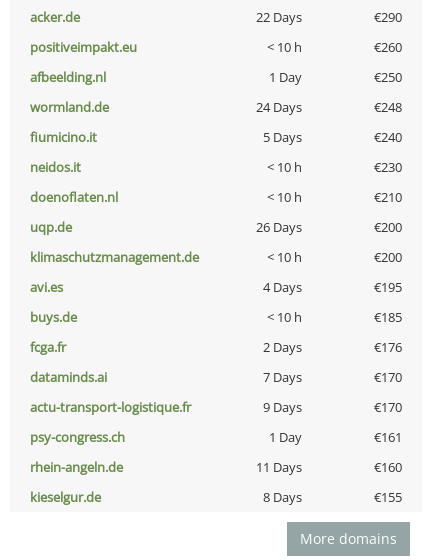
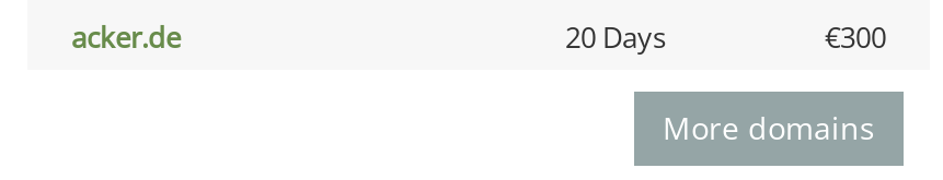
- 22 Days
- €290
- positiveimpakt.eu
- < 10 h
- €260
- afbeelding.nl
- 1 Day
- €250
- wormland.de
- 24 Days
- €248
- fiumicino.it
- 5 Days
- €240
- neidos.it
- < 10 h
- €230
- doenoflaten.nl
- < 10 h
- €210
- uqp.de
- 26 Days
- €200
- klimaschutzmanagement.de
- < 10 h
- €200
- avi.es
- 4 Days
- €195
- buys.de
- < 10 h
- €185
- fcga.fr
- 2 Days
- €176
- dataminds.ai
- 7 Days
- €170
- actu-transport-logistique.fr
- 9 Days
- €170
- psy-congress.ch
- 1 Day
- €161
- rhein-angeln.de
- 11 Days
- €160
- kieselgur.de
- 8 Days
- €155
+ 20 Days
+ €300
